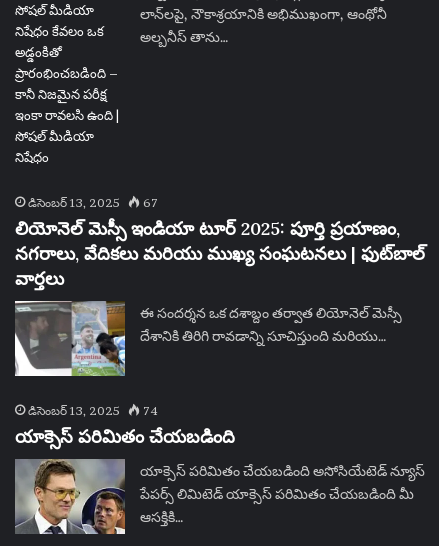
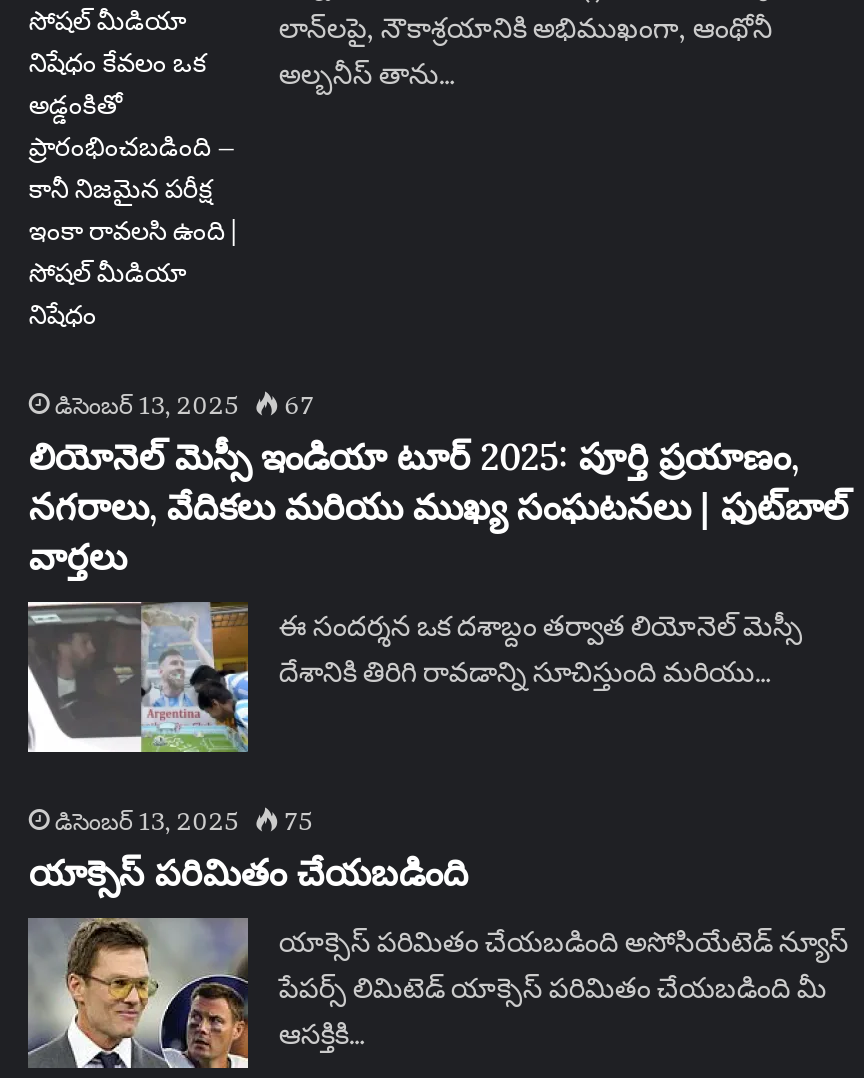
- డిసెంబర్ 13, 2025 74
+ డిసెంబర్ 13, 2025 75
